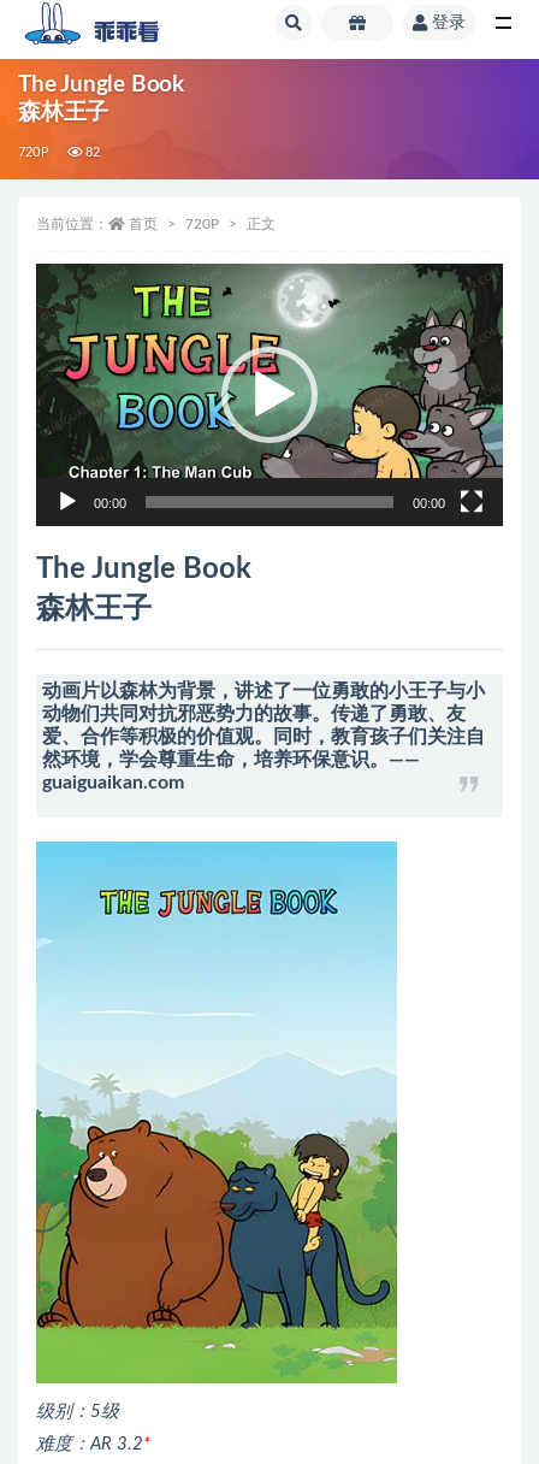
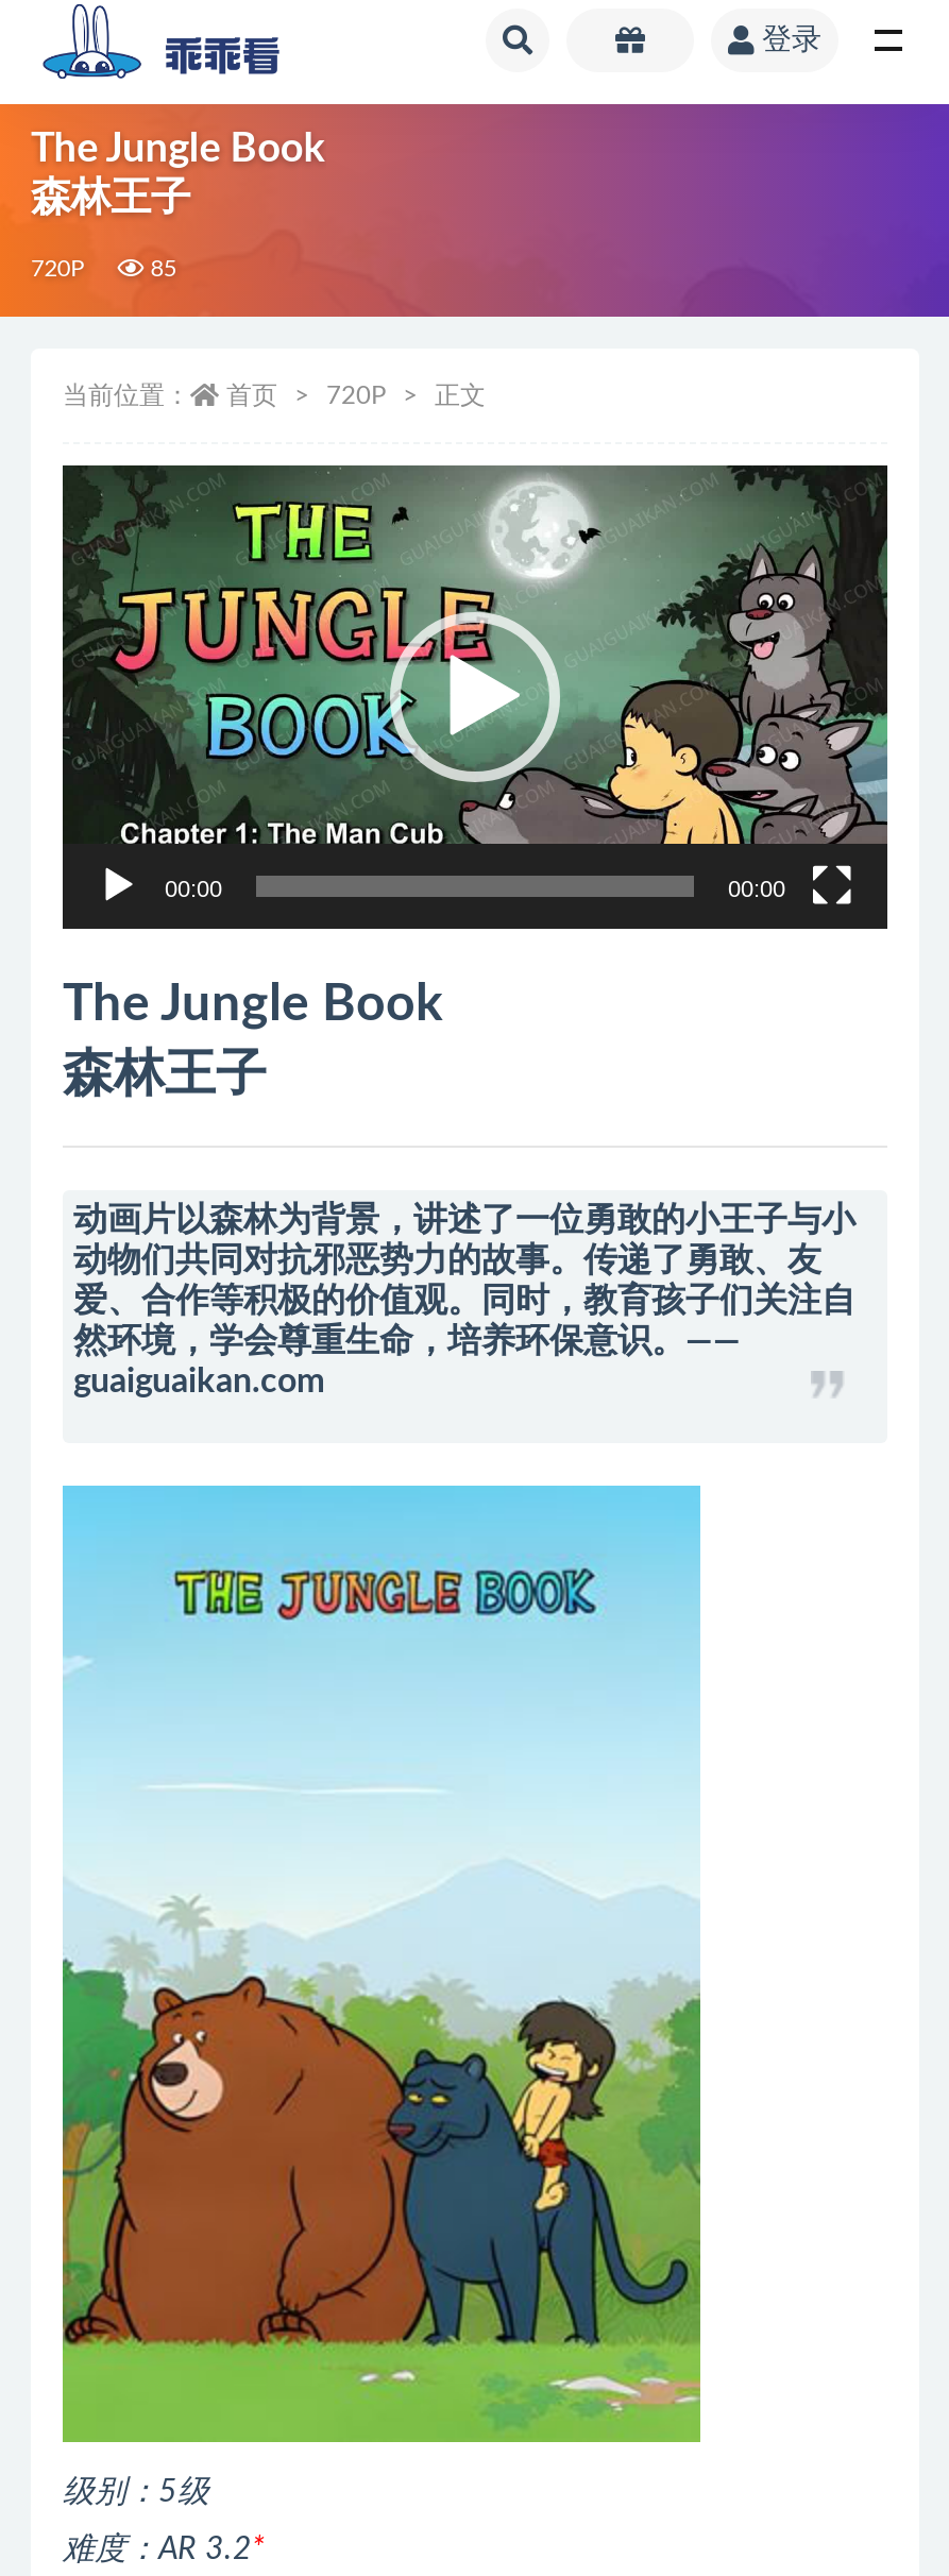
- 82
+ 85
